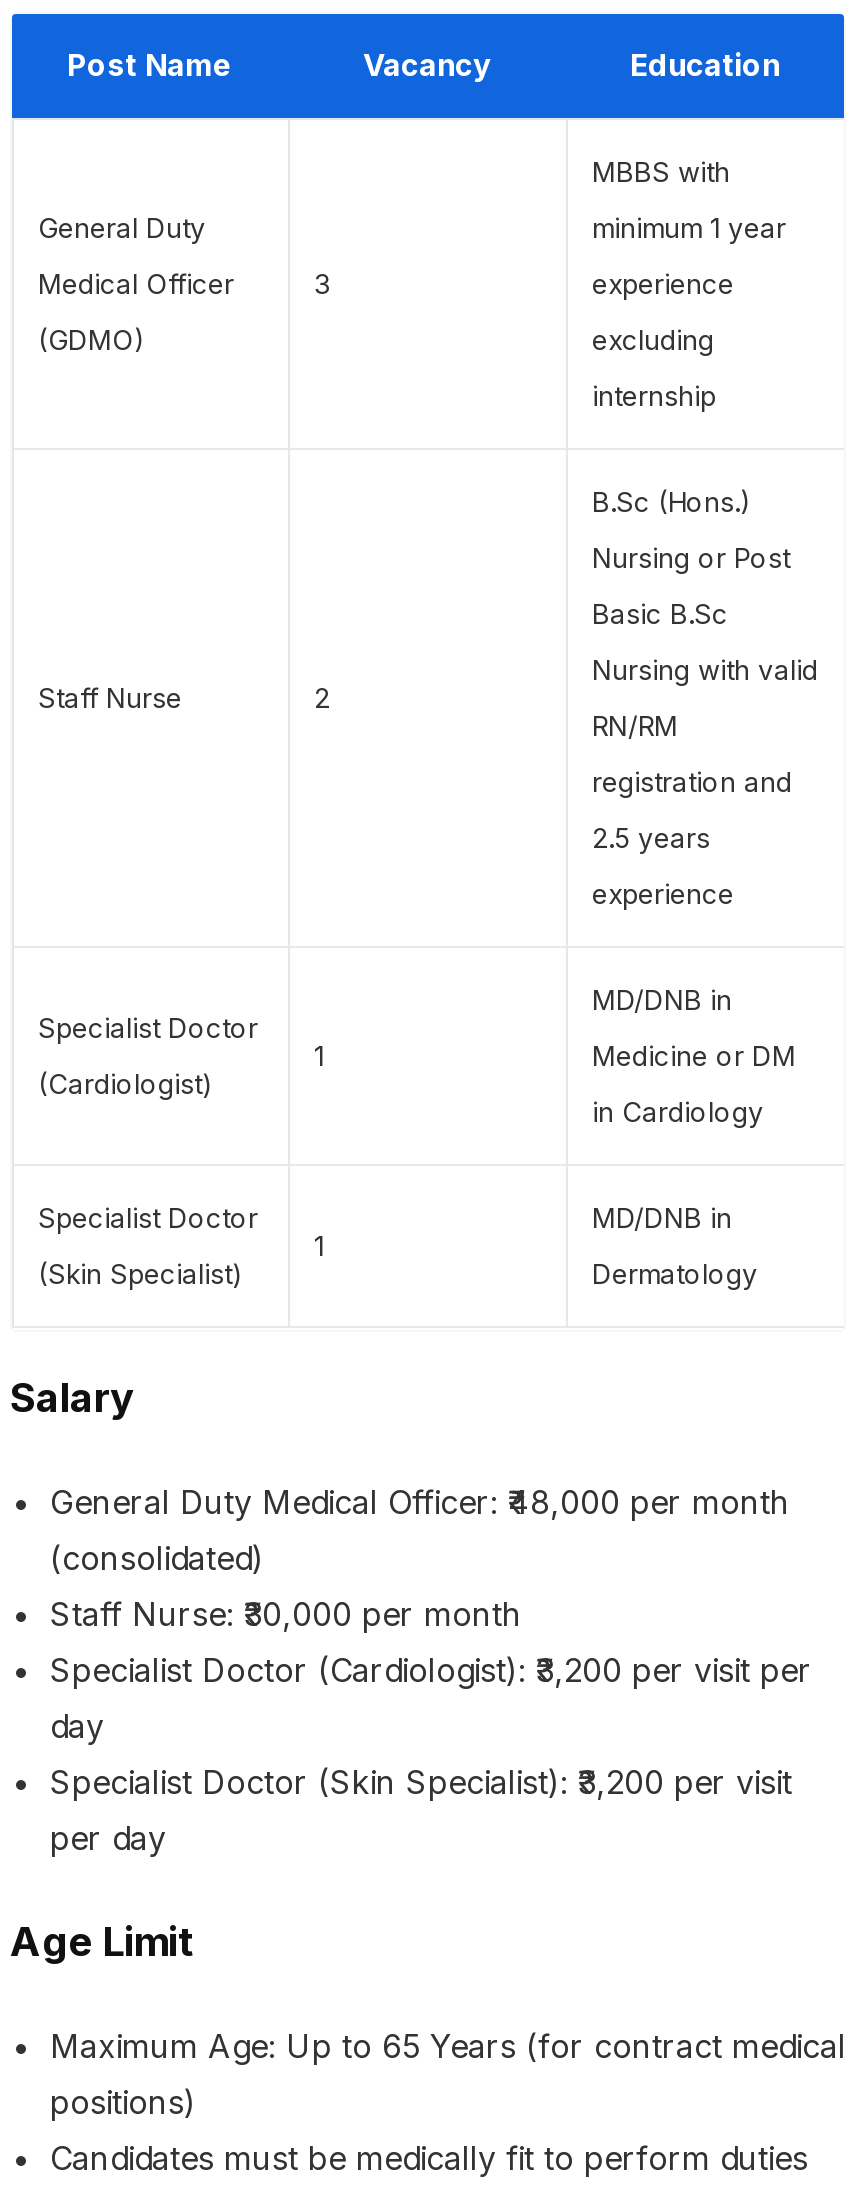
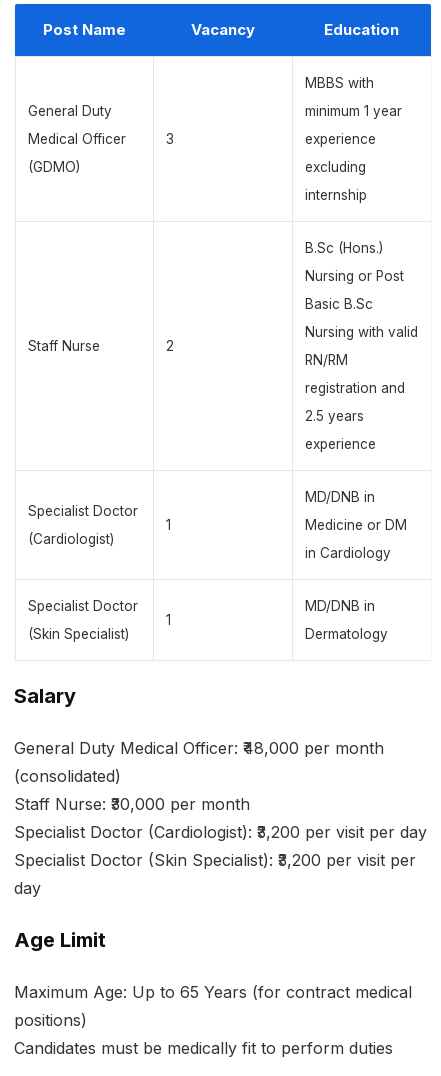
- Specialist Doctor (Cardiologist): ₹3,200 per visit per
+ Specialist Doctor (Cardiologist): ₹3,200 per visit per day
+ Specialist Doctor (Skin Specialist): ₹3,200 per visit per

moved down: day

- Specialist Doctor (Skin Specialist): ₹3,200 per visit
- per day
